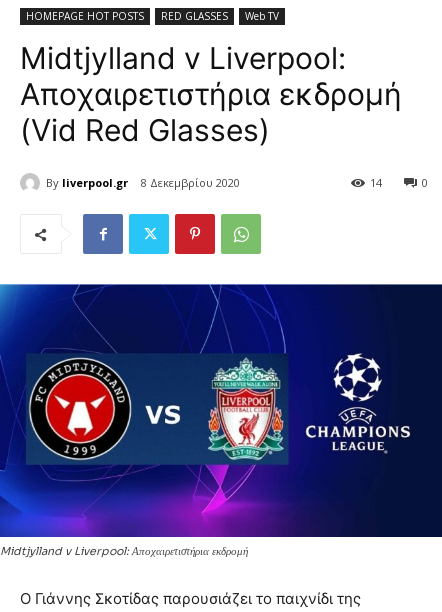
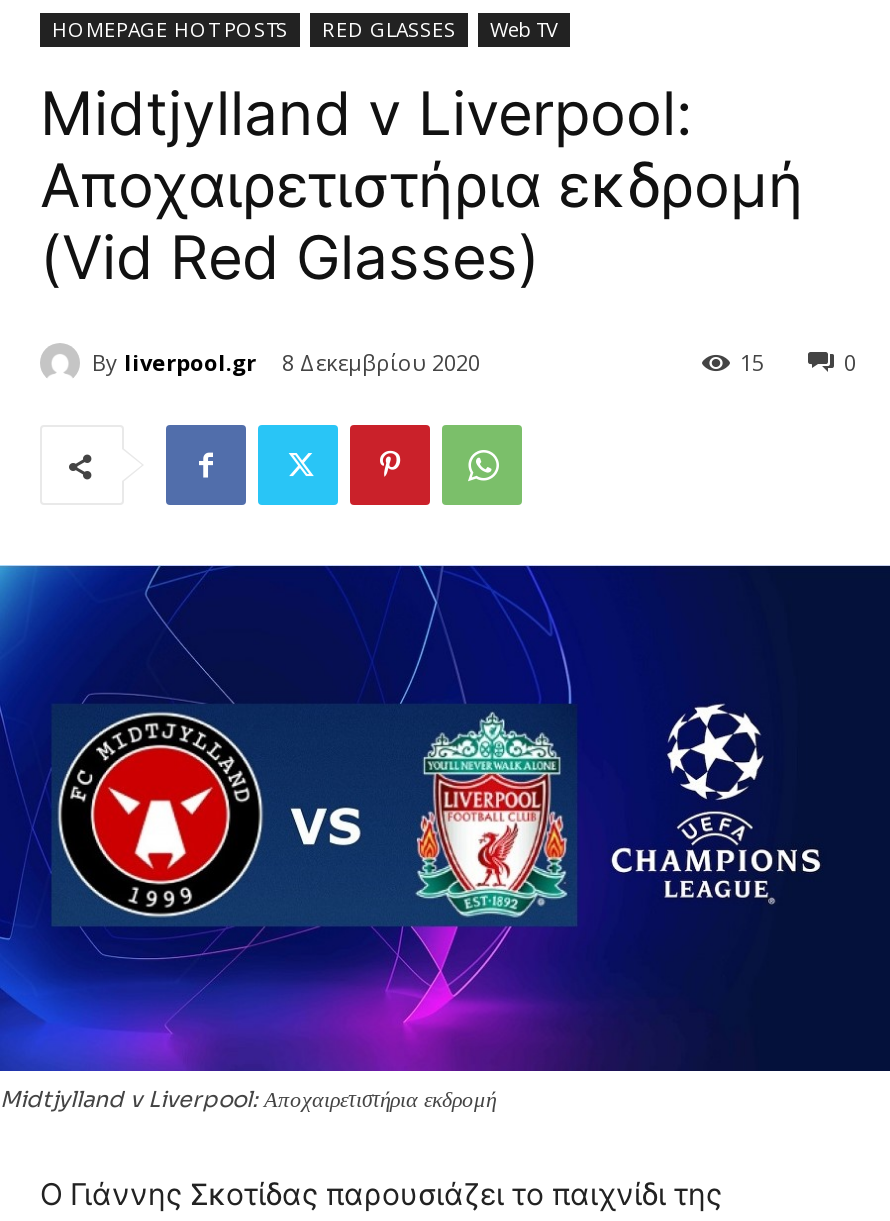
- 14
+ 15
